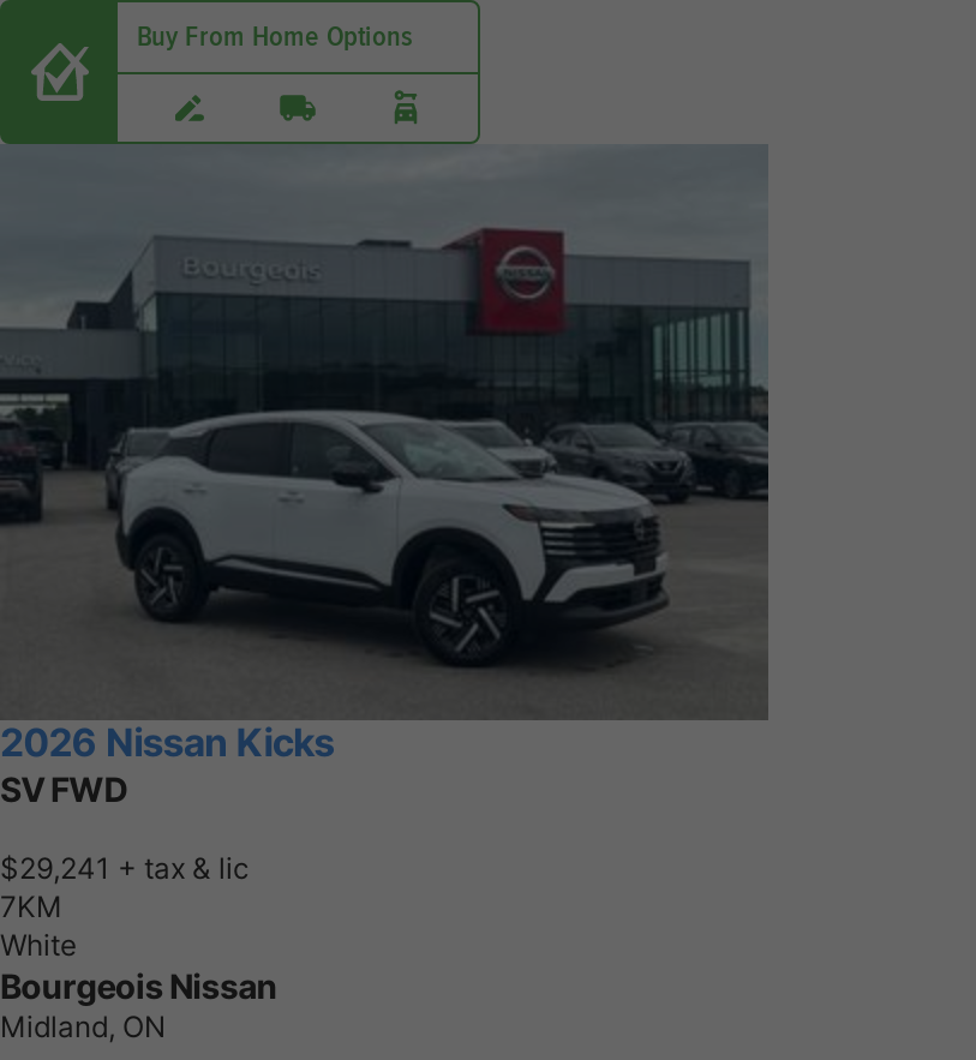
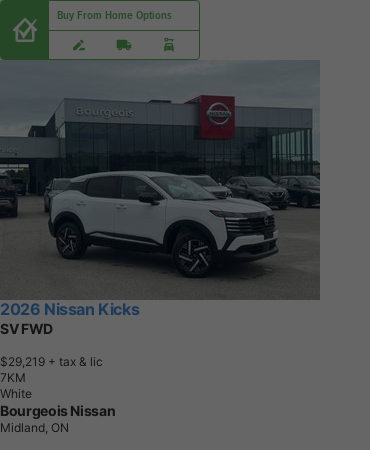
- $29,241 + tax & lic
+ $29,219 + tax & lic
